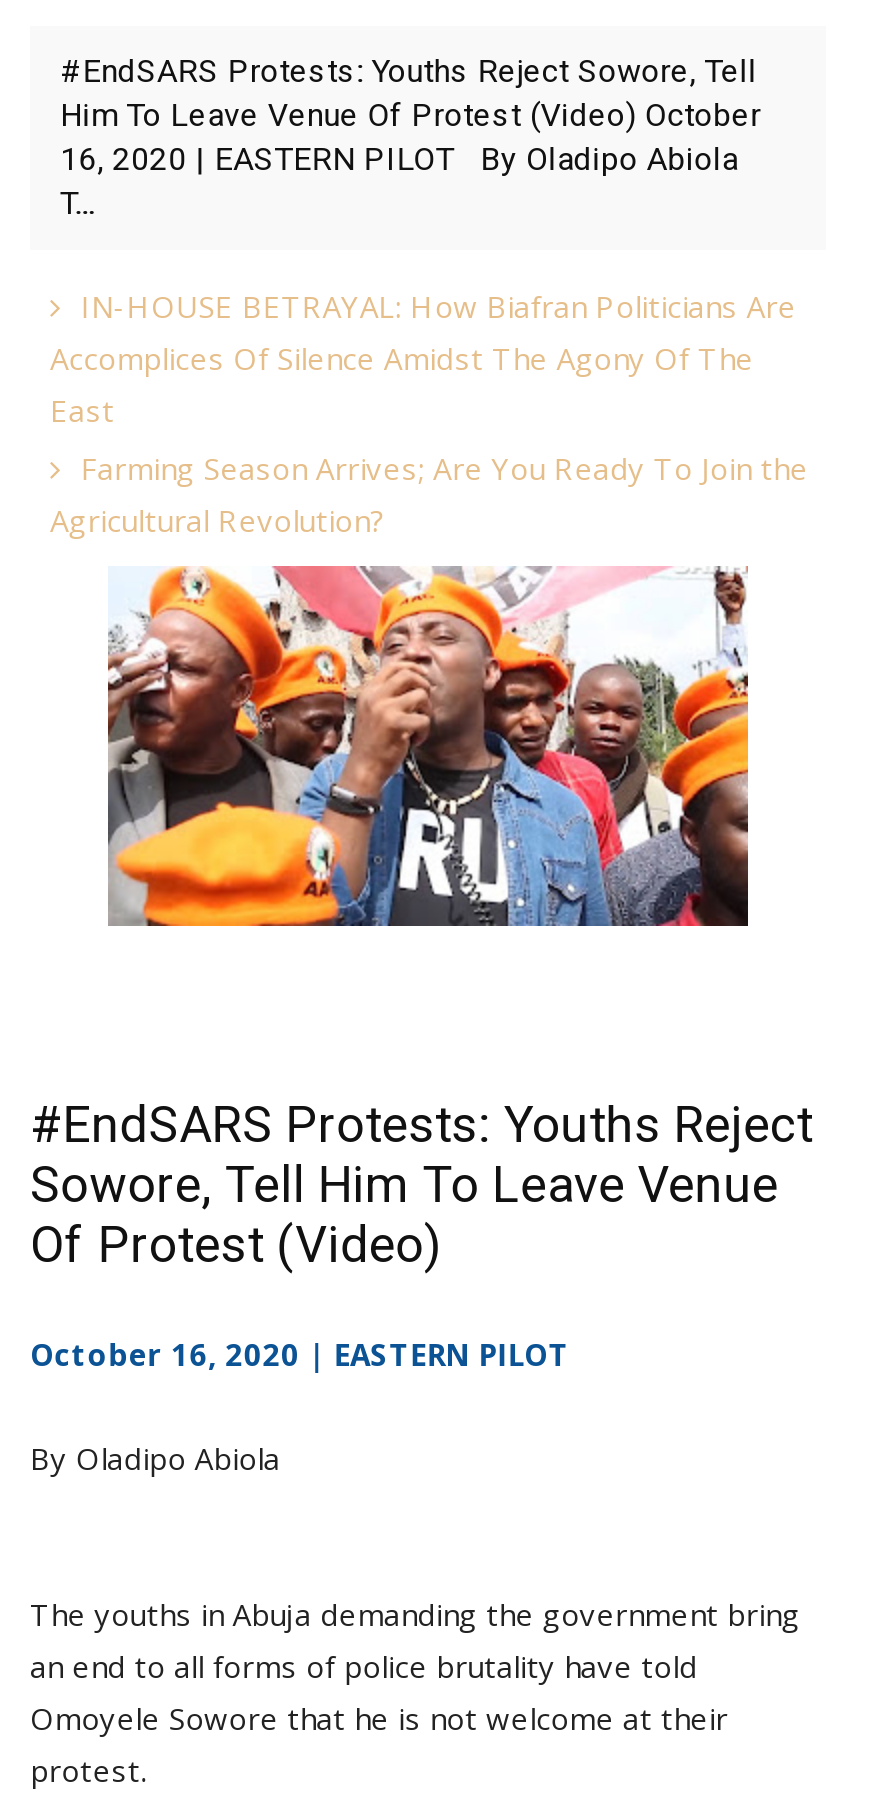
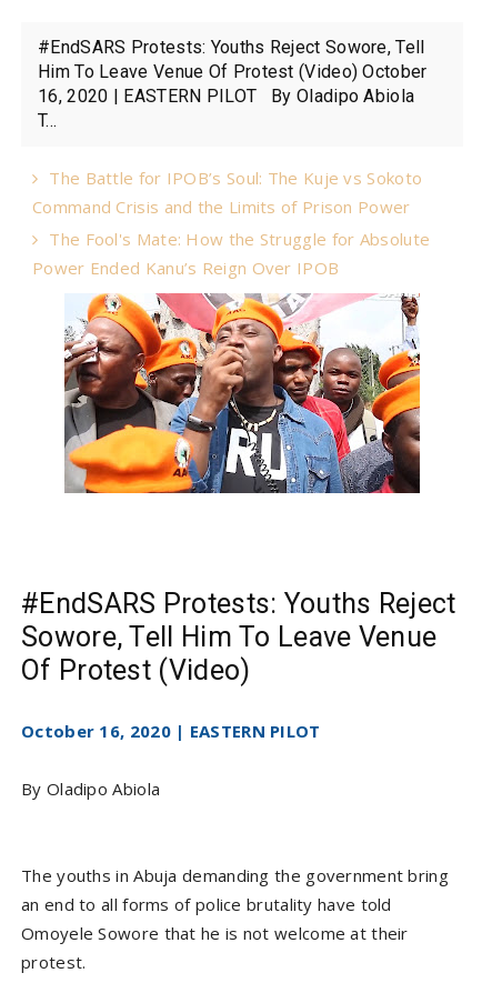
- IN-HOUSE BETRAYAL: How Biafran Politicians Are
- Accomplices Of Silence Amidst The Agony Of The
- East
- Farming Season Arrives; Are You Ready To Join the
- Agricultural Revolution?
+ The Battle for IPOB’s Soul: The Kuje vs Sokoto
+ Command Crisis and the Limits of Prison Power
+ The Fool's Mate: How the Struggle for Absolute
+ Power Ended Kanu’s Reign Over IPOB
